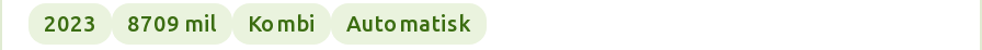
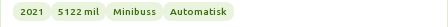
- 2023
- 8709 mil
- Kombi
+ 2021
+ 5122 mil
+ Minibuss
